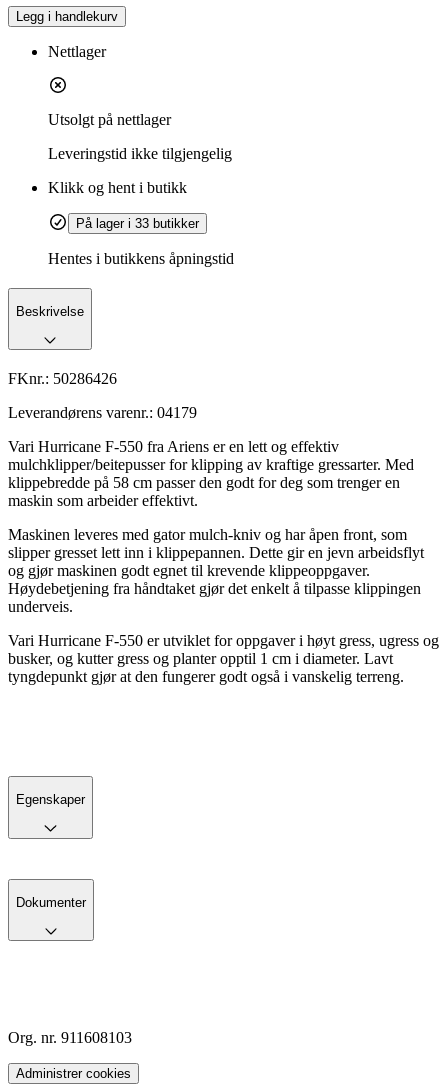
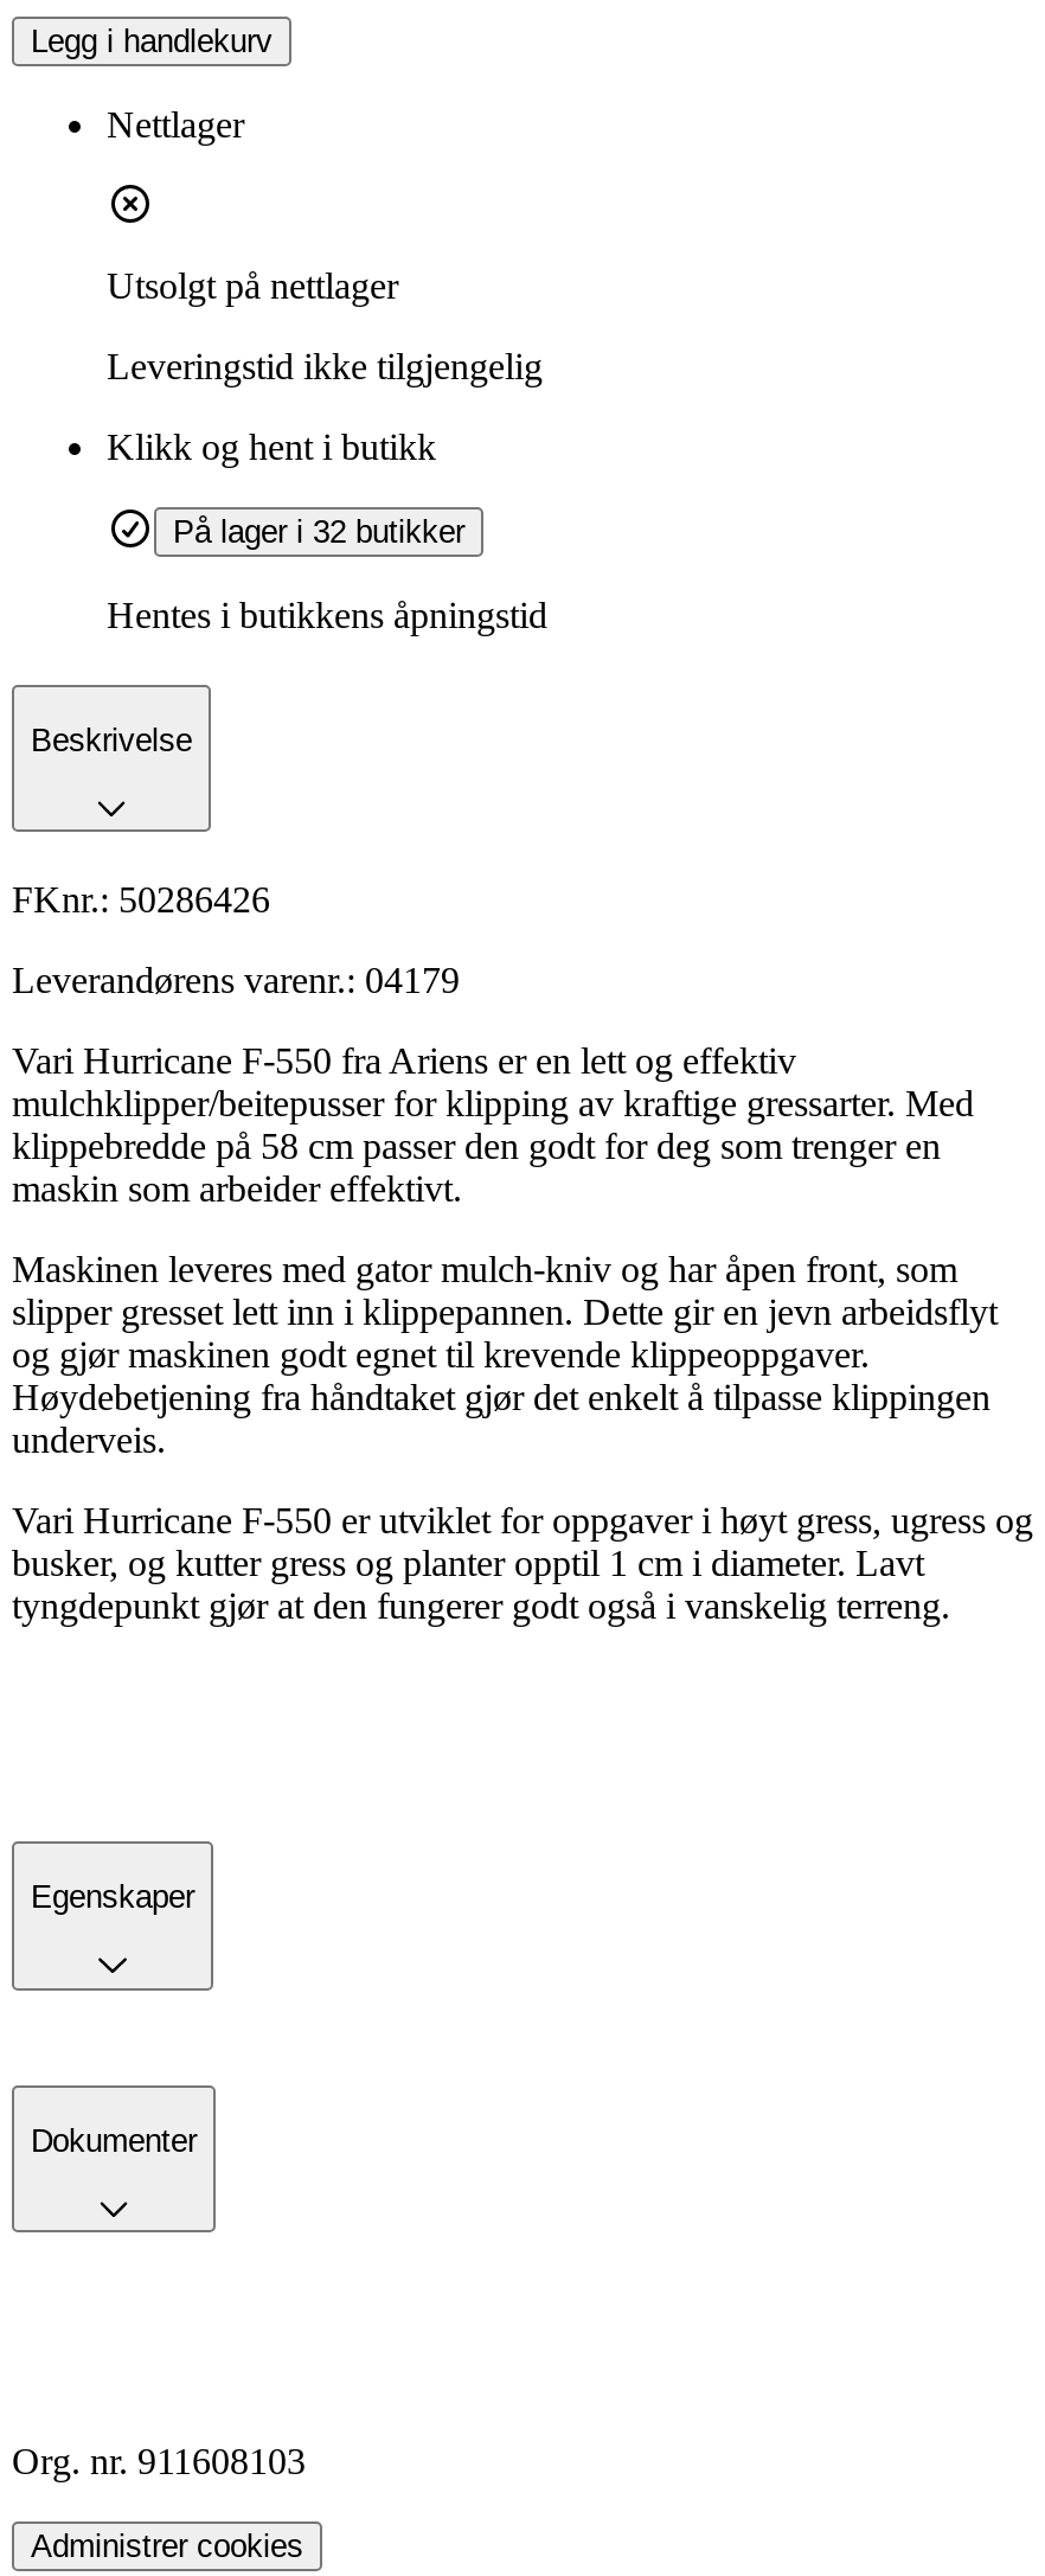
- På lager i 33 butikker
+ På lager i 32 butikker
